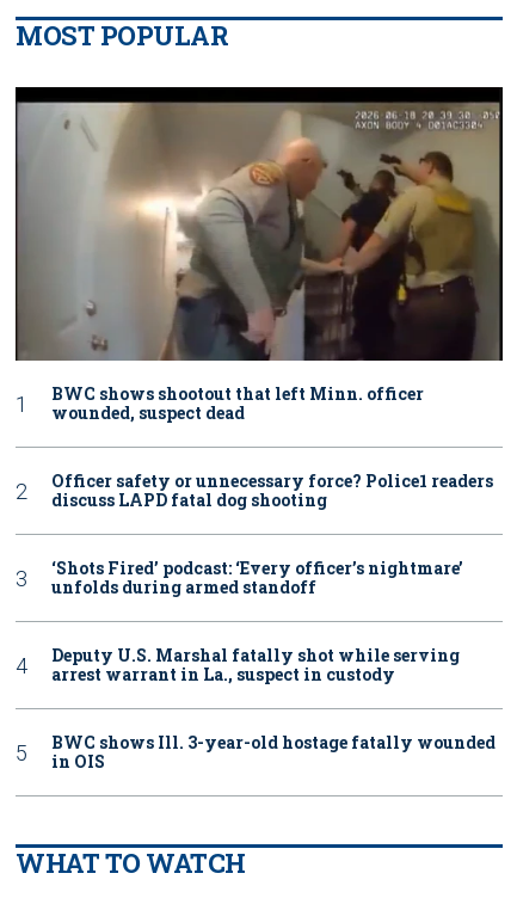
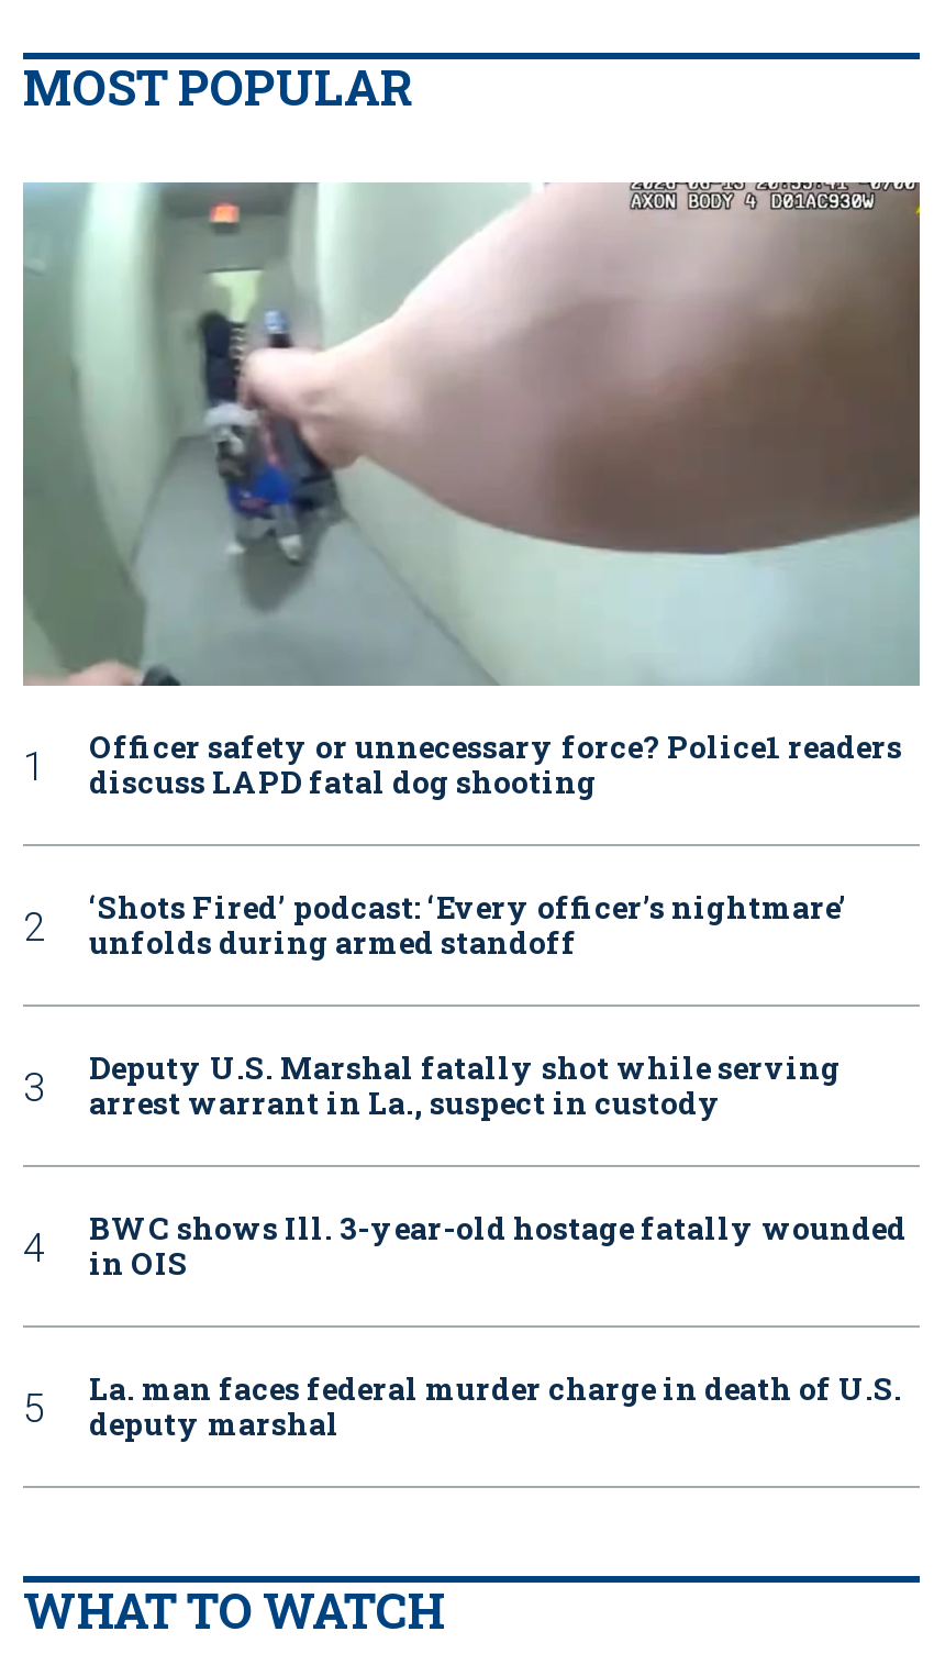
- [image]
+ [image]

- BWC shows shootout that left Minn. officer
- wounded, suspect dead

moved up: discuss LAPD fatal dog shooting | ‘Shots Fired’ podcast: ‘Every officer’s nightmare’ | unfolds during armed standoff | Deputy U.S. Marshal fatally shot while serving | arrest warrant in La., suspect in custody | BWC shows Ill. 3-year-old hostage fatally wounded | in OIS

+ La. man faces federal murder charge in death of U.S.
+ deputy marshal
